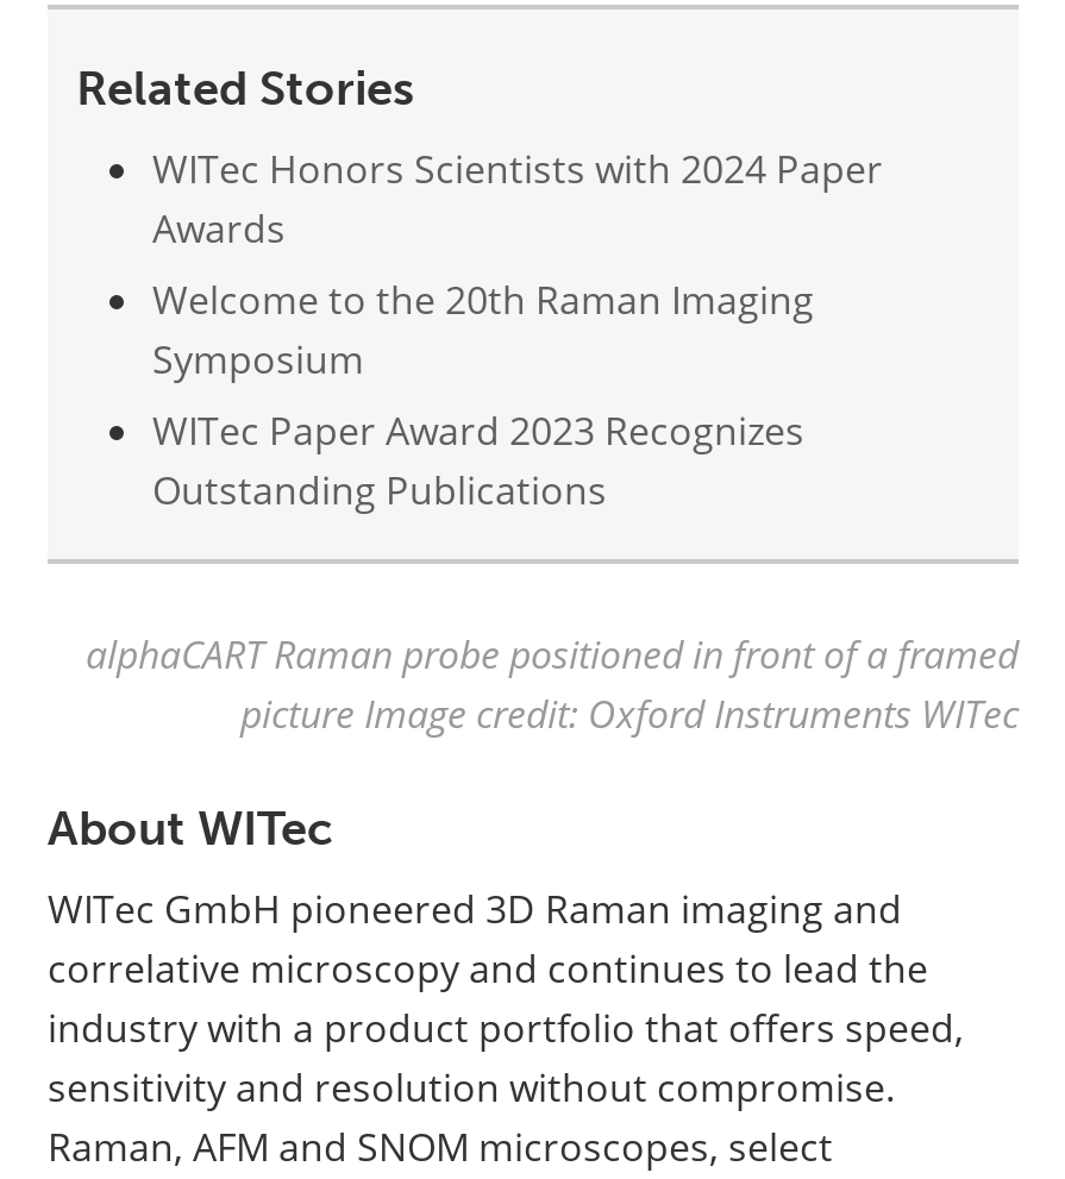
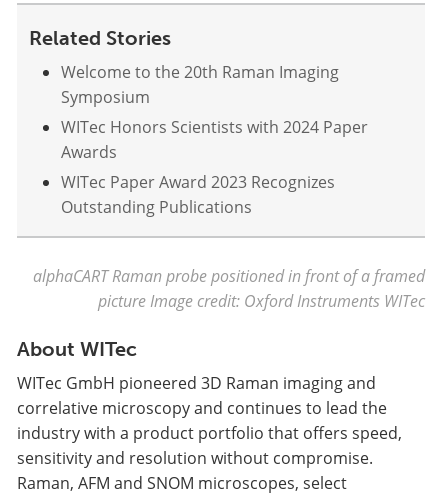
moved down: WITec Honors Scientists with 2024 Paper | Awards

moved up: Welcome to the 20th Raman Imaging | Symposium
